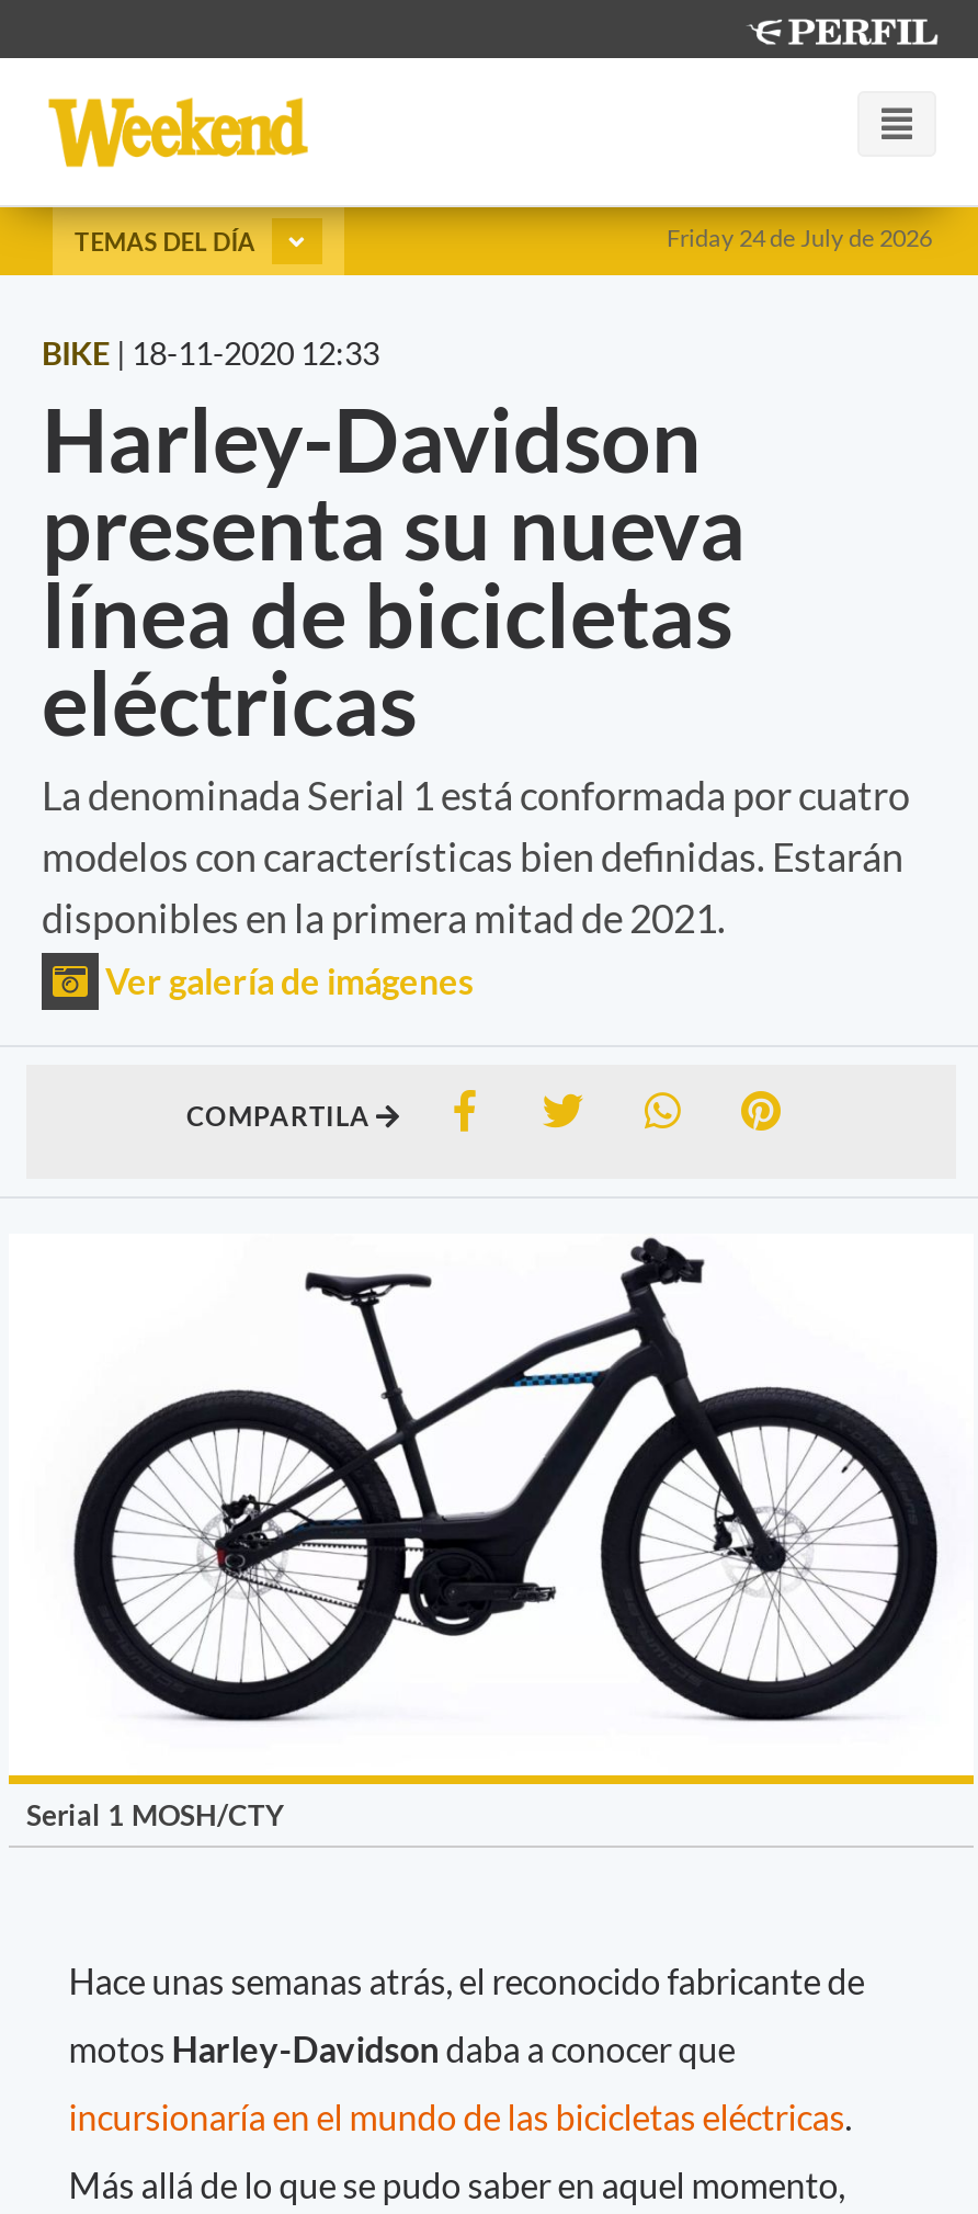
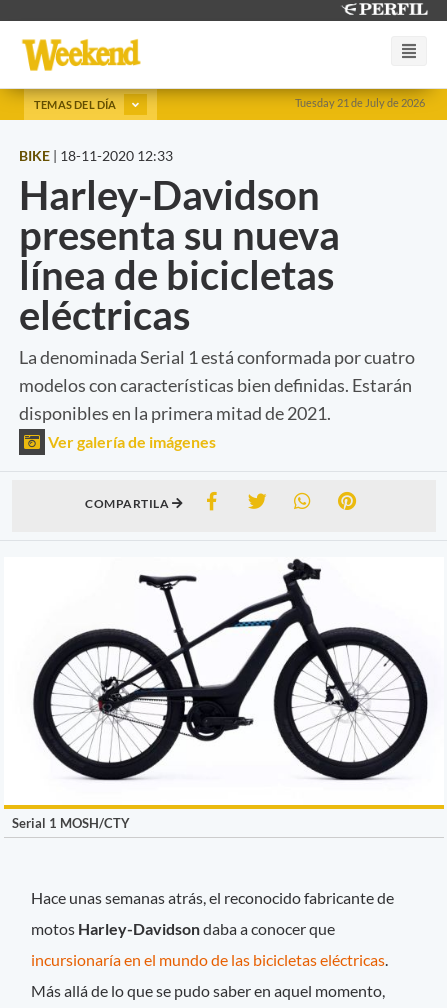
- Friday 24 de July de 2026
+ Tuesday 21 de July de 2026
